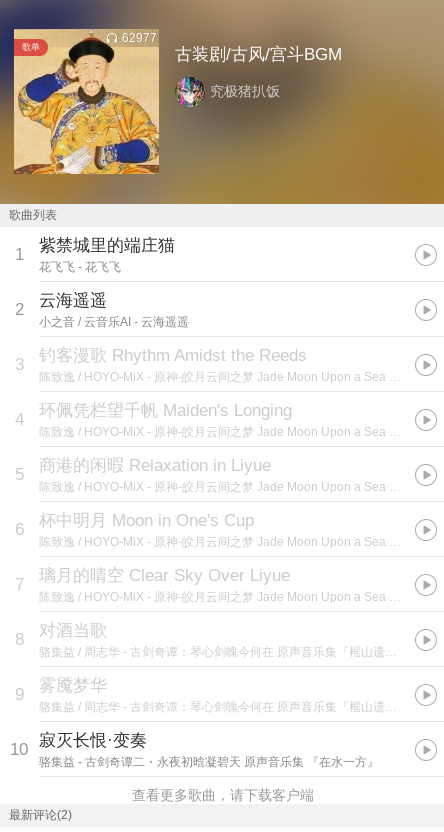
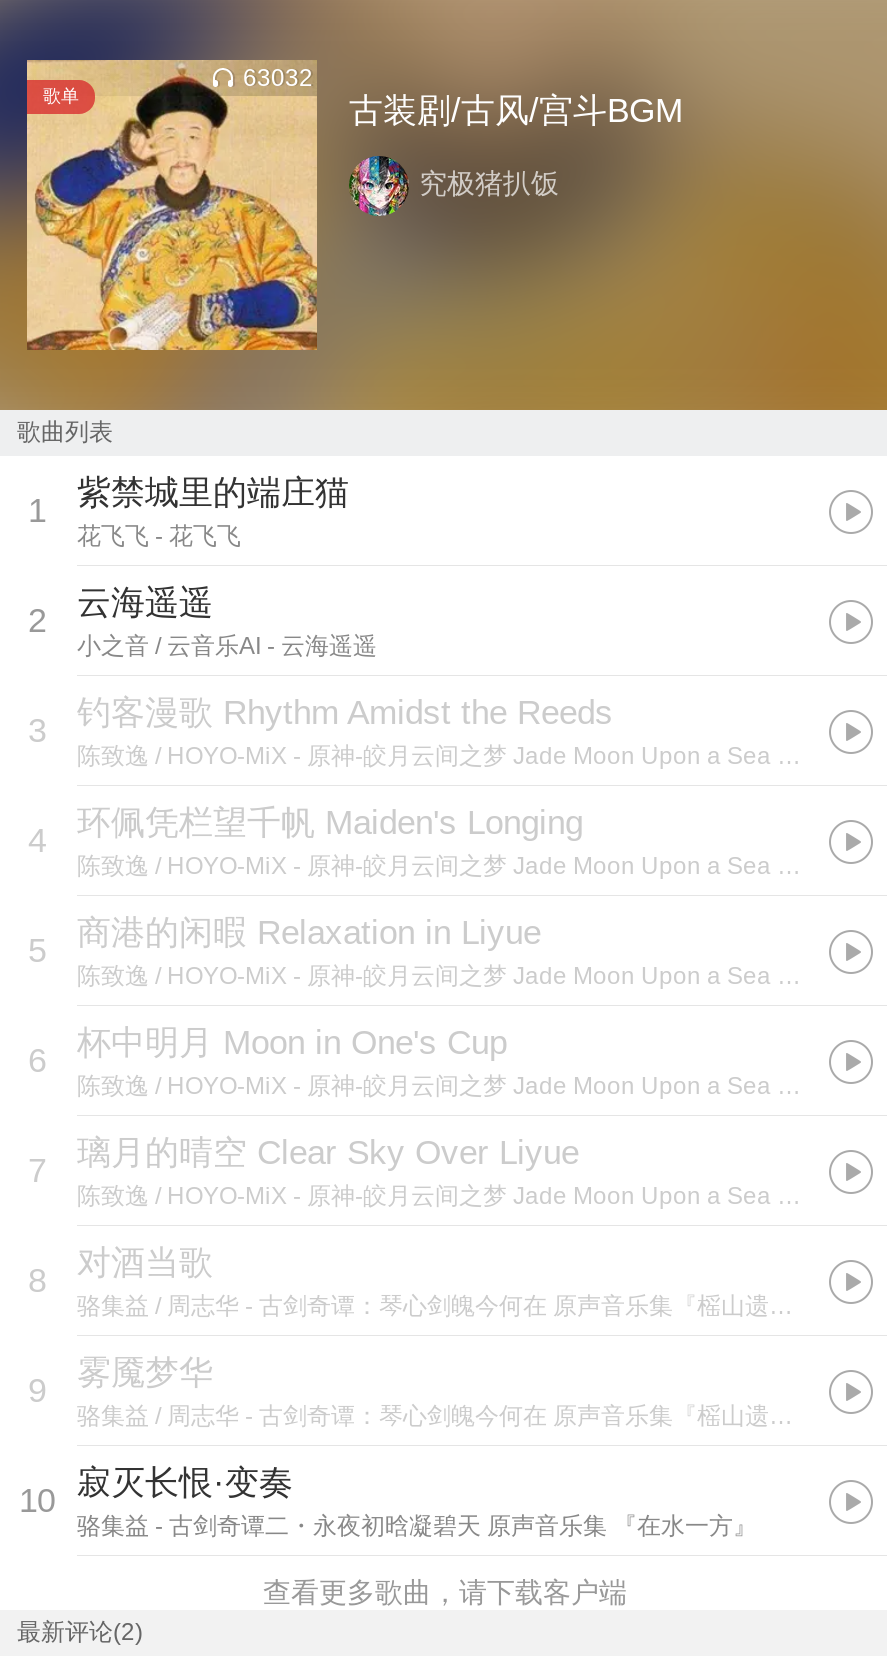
- 62977
+ 63032
